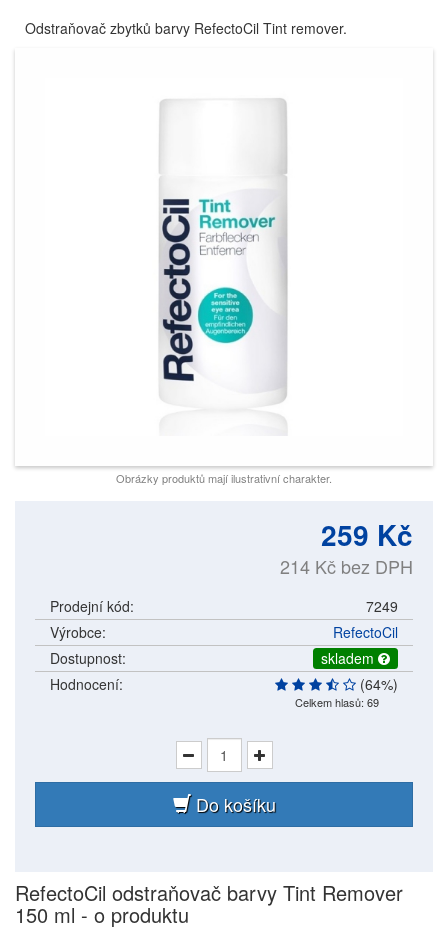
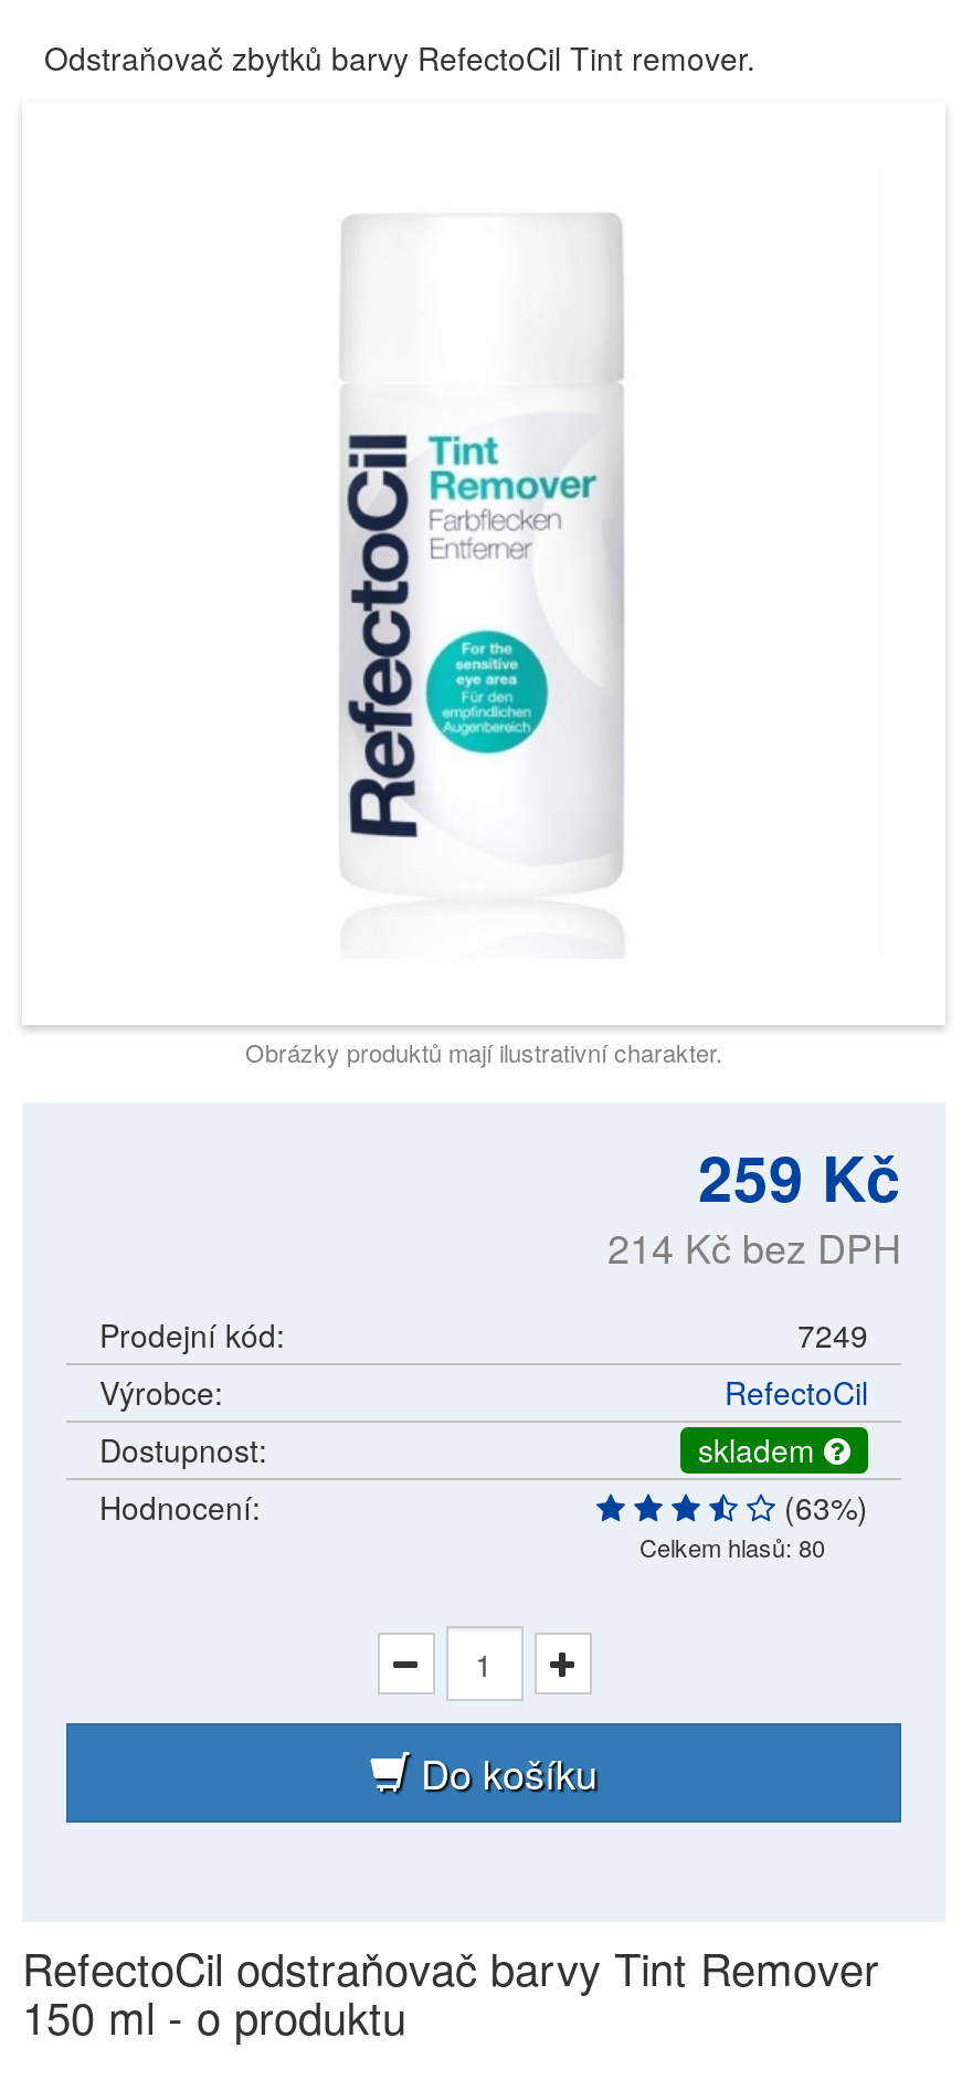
- (64%)
+ (63%)

- Celkem hlasů: 69
+ Celkem hlasů: 80
